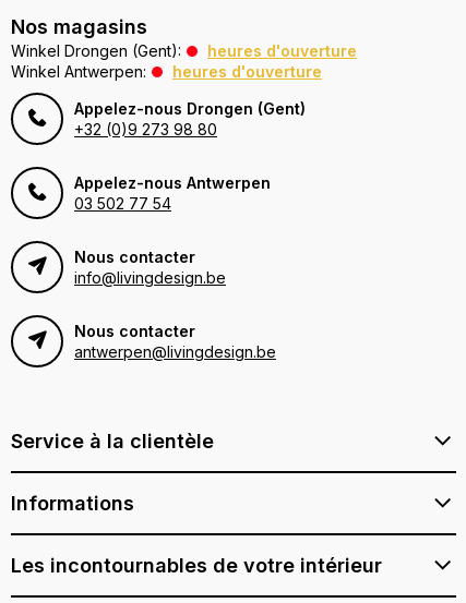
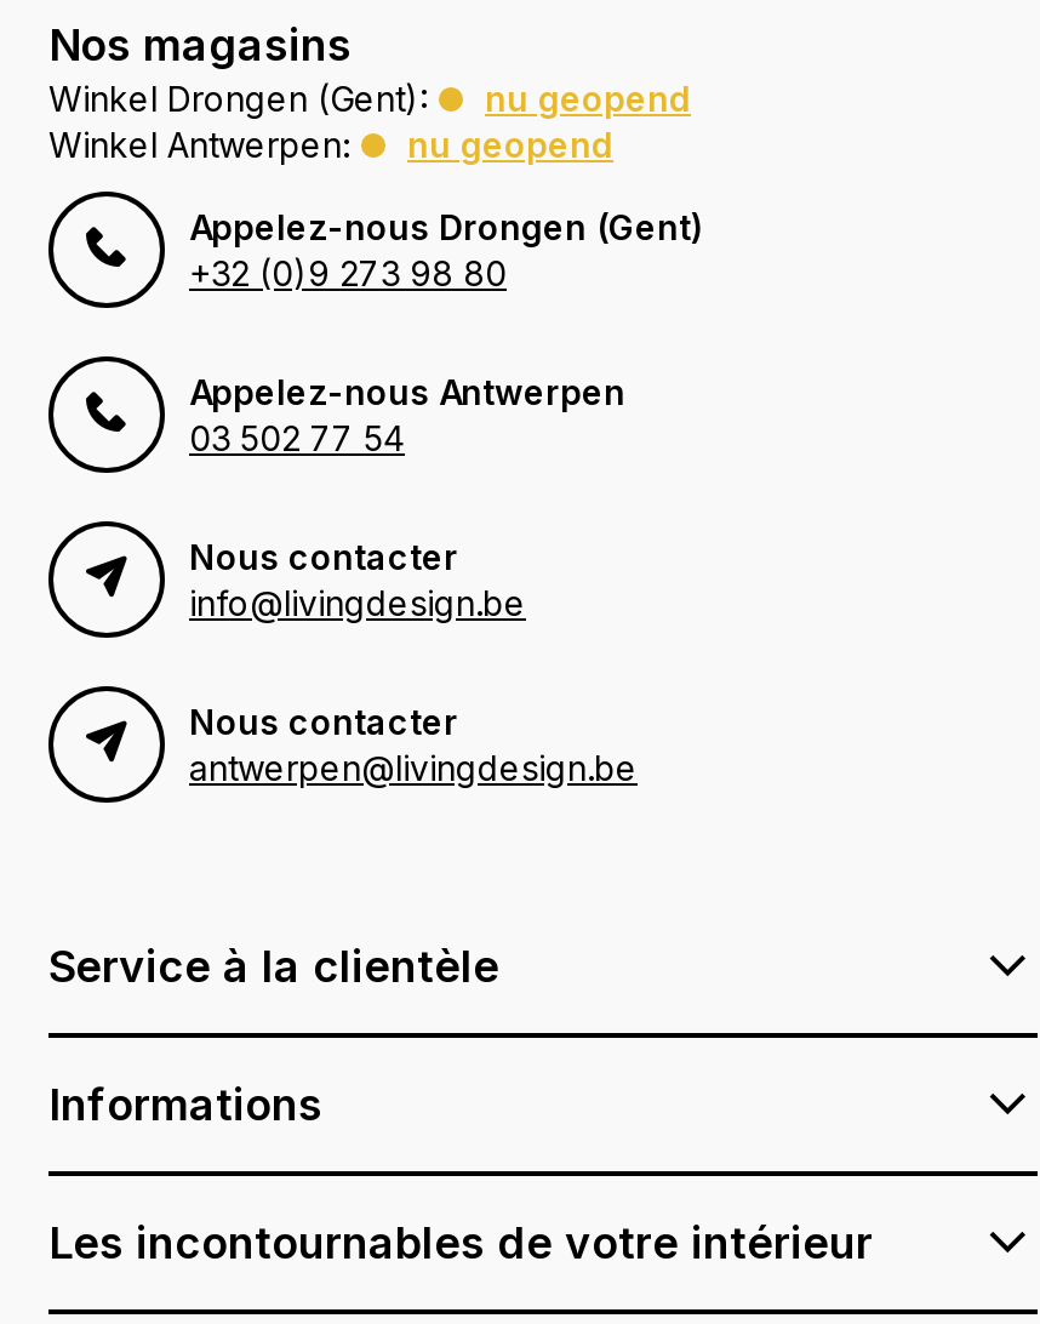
- heures d'ouverture
+ nu geopend

- heures d'ouverture
+ nu geopend
